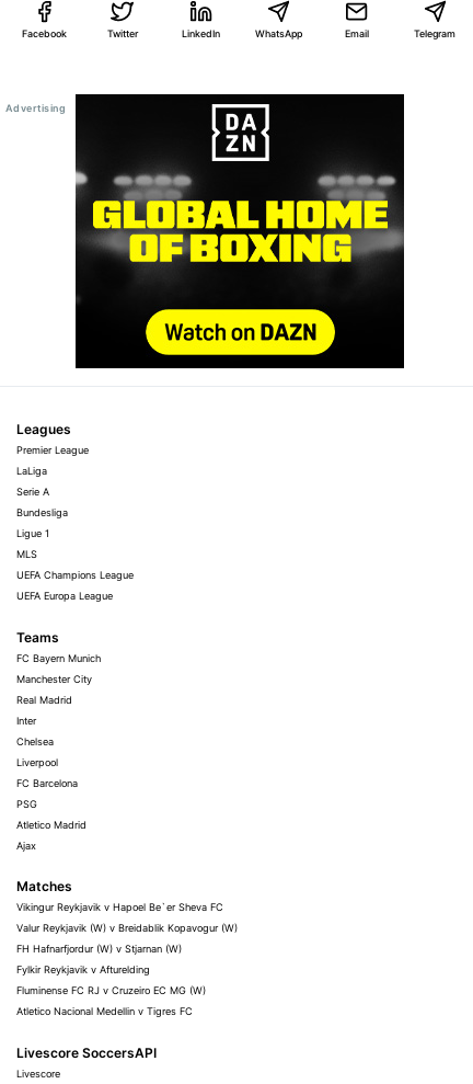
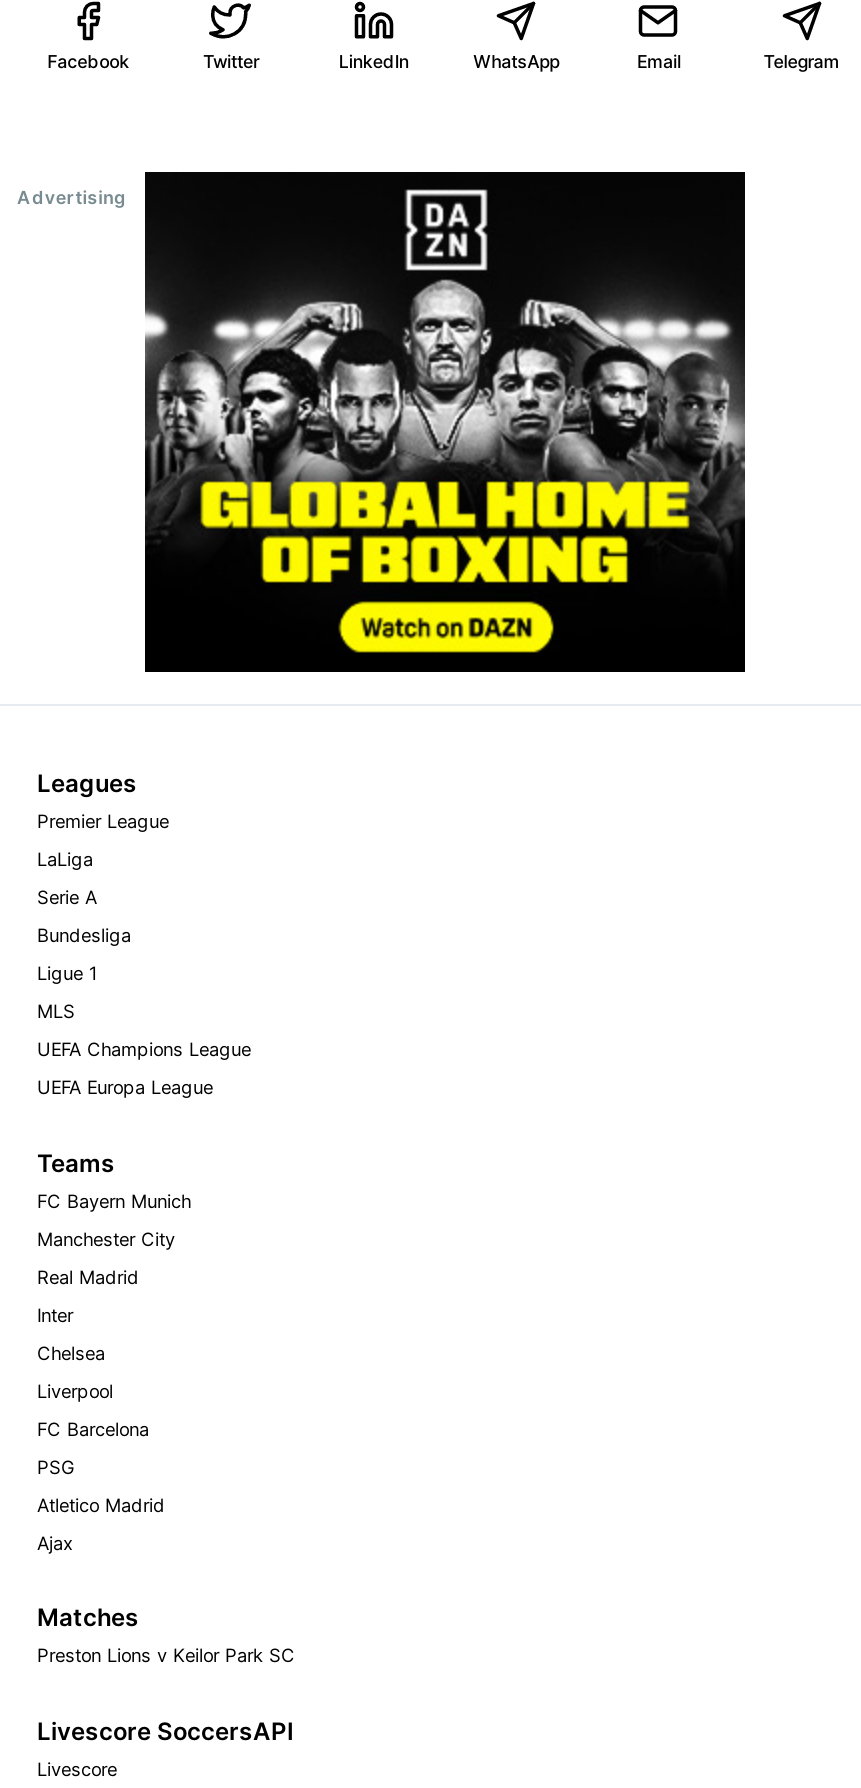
- [image]
+ [image]

- Vikingur Reykjavik v Hapoel Be`er Sheva FC
- Valur Reykjavik (W) v Breidablik Kopavogur (W)
- FH Hafnarfjordur (W) v Stjarnan (W)
- Fylkir Reykjavik v Afturelding
- Fluminense FC RJ v Cruzeiro EC MG (W)
- Atletico Nacional Medellin v Tigres FC
+ Preston Lions v Keilor Park SC
